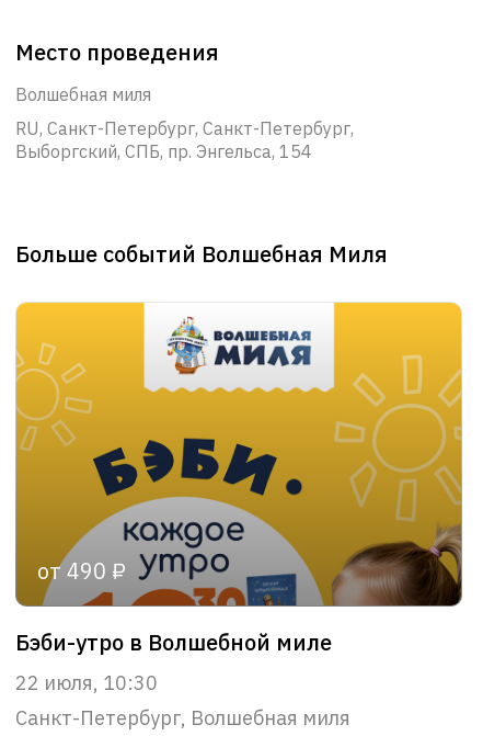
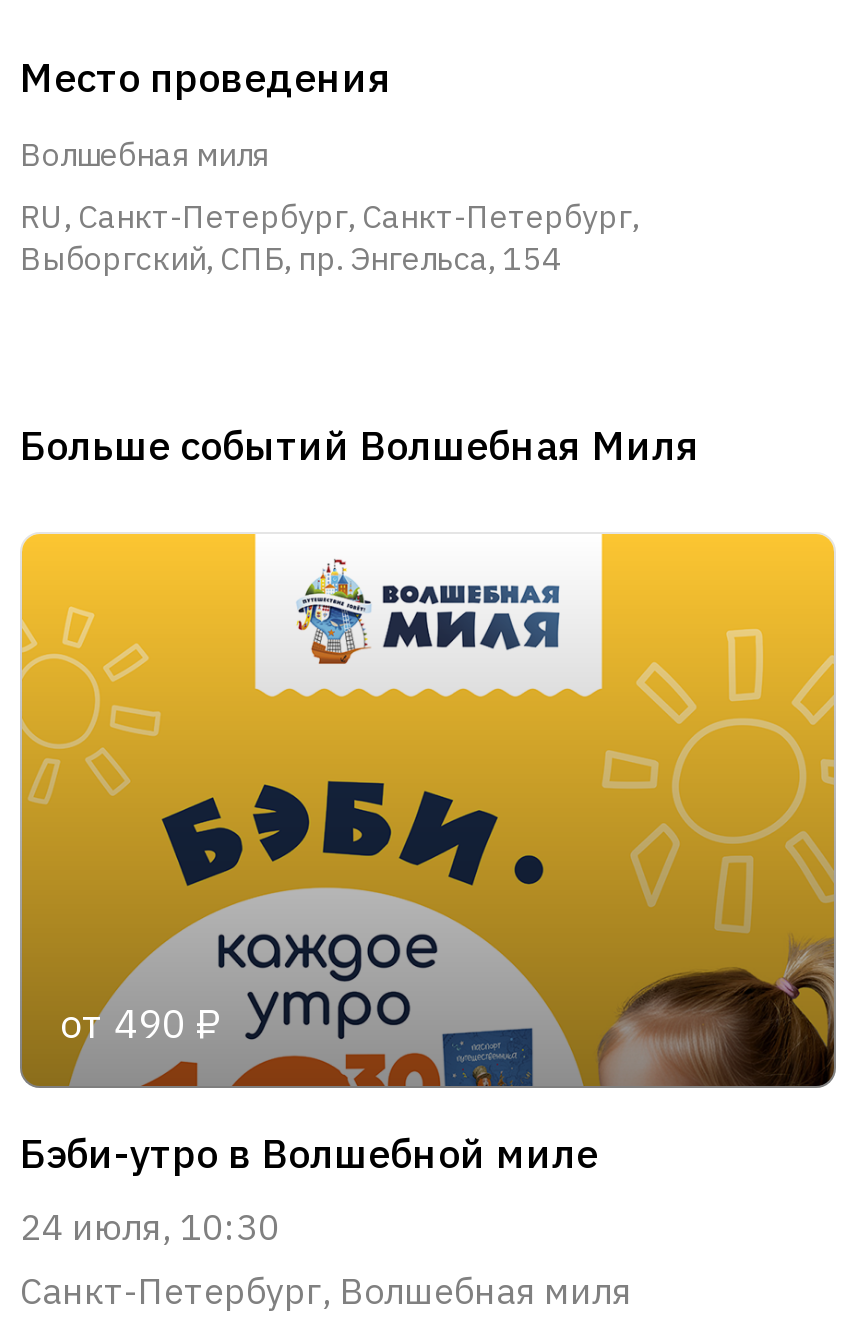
- 22 июля, 10:30
+ 24 июля, 10:30
